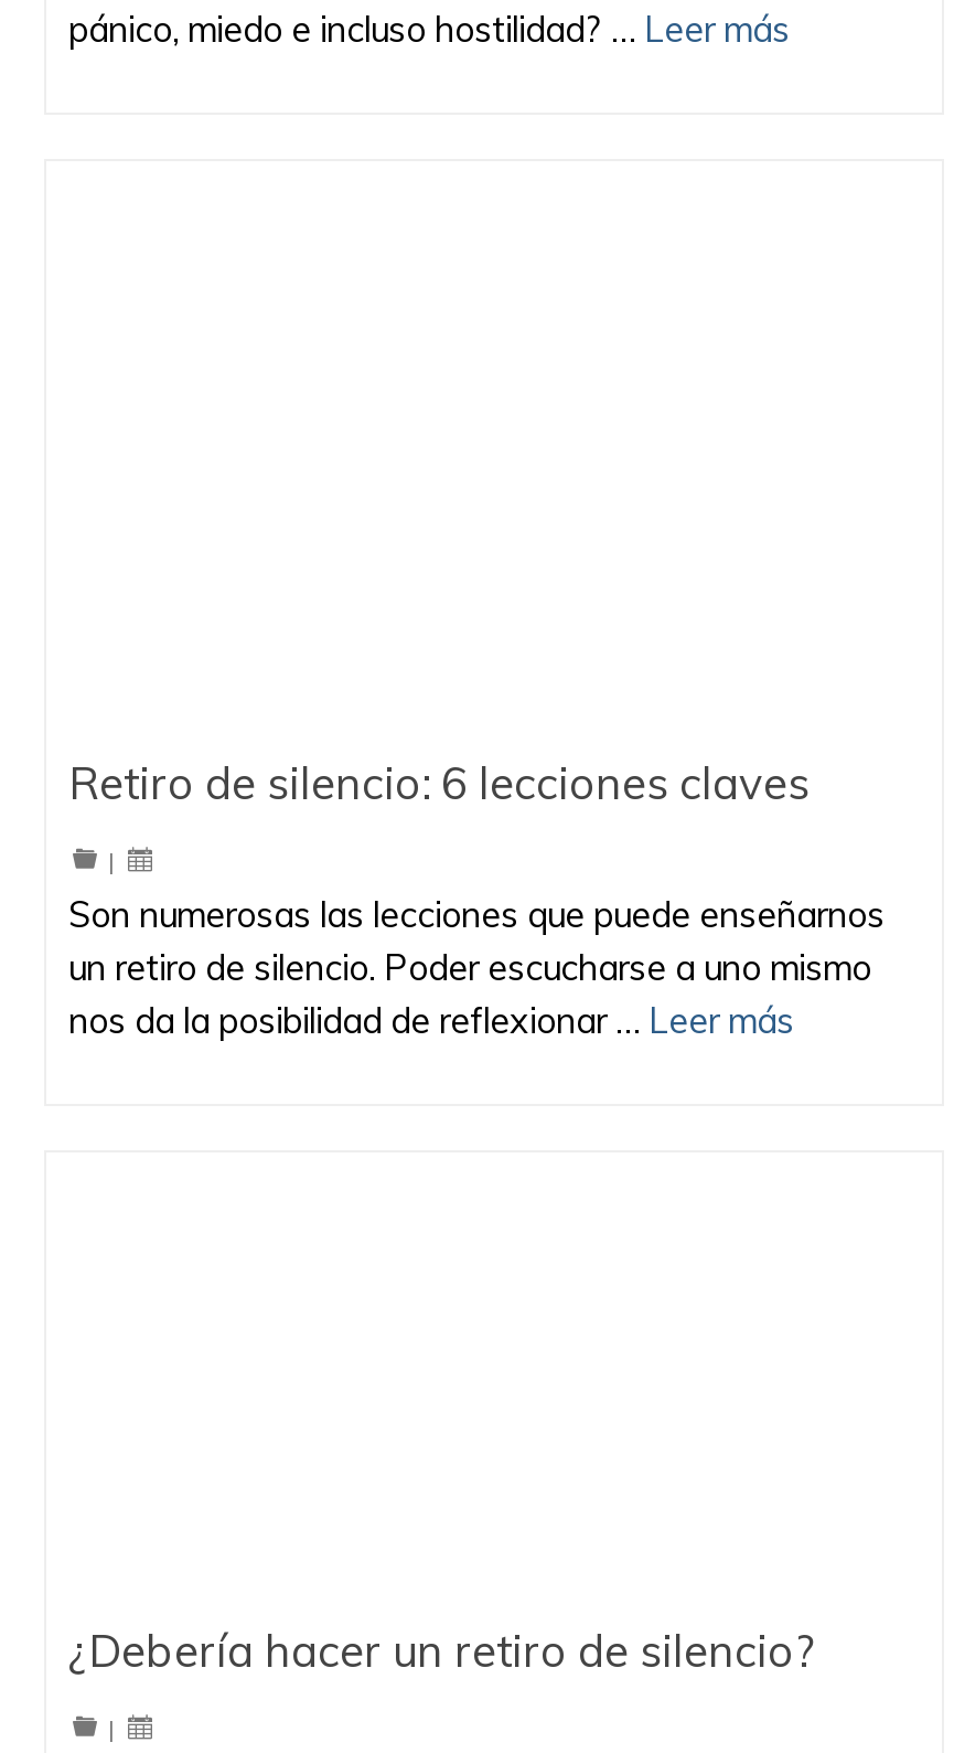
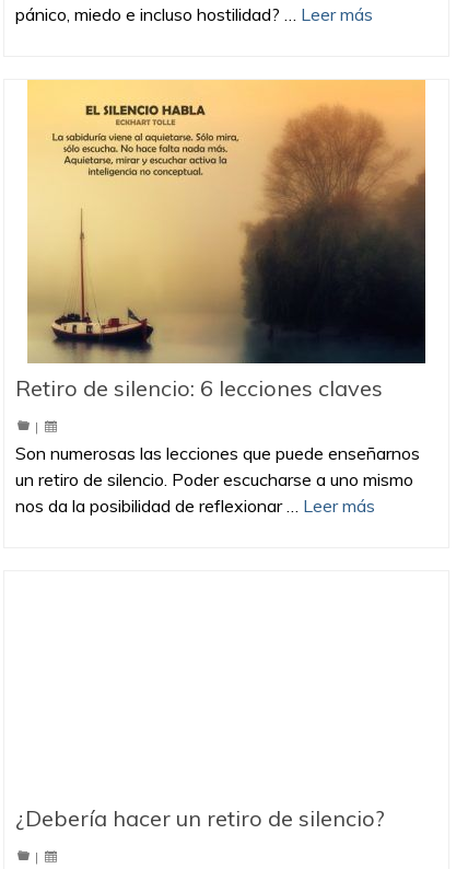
+ [image]
